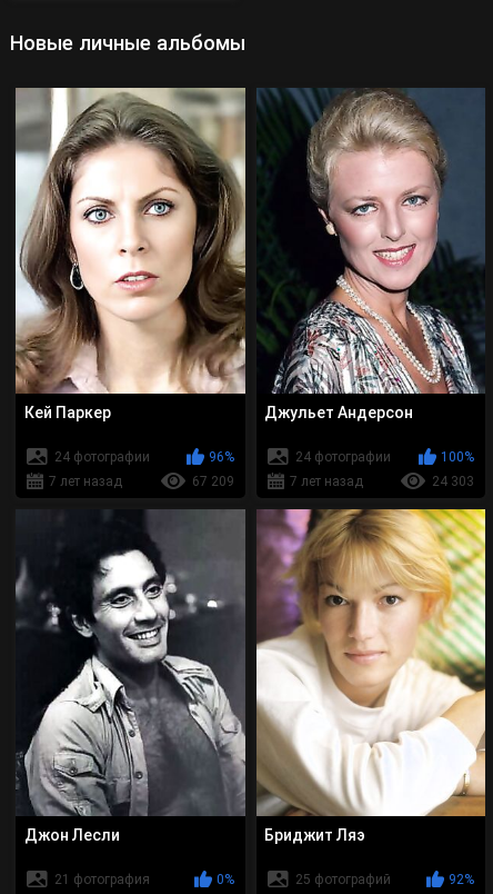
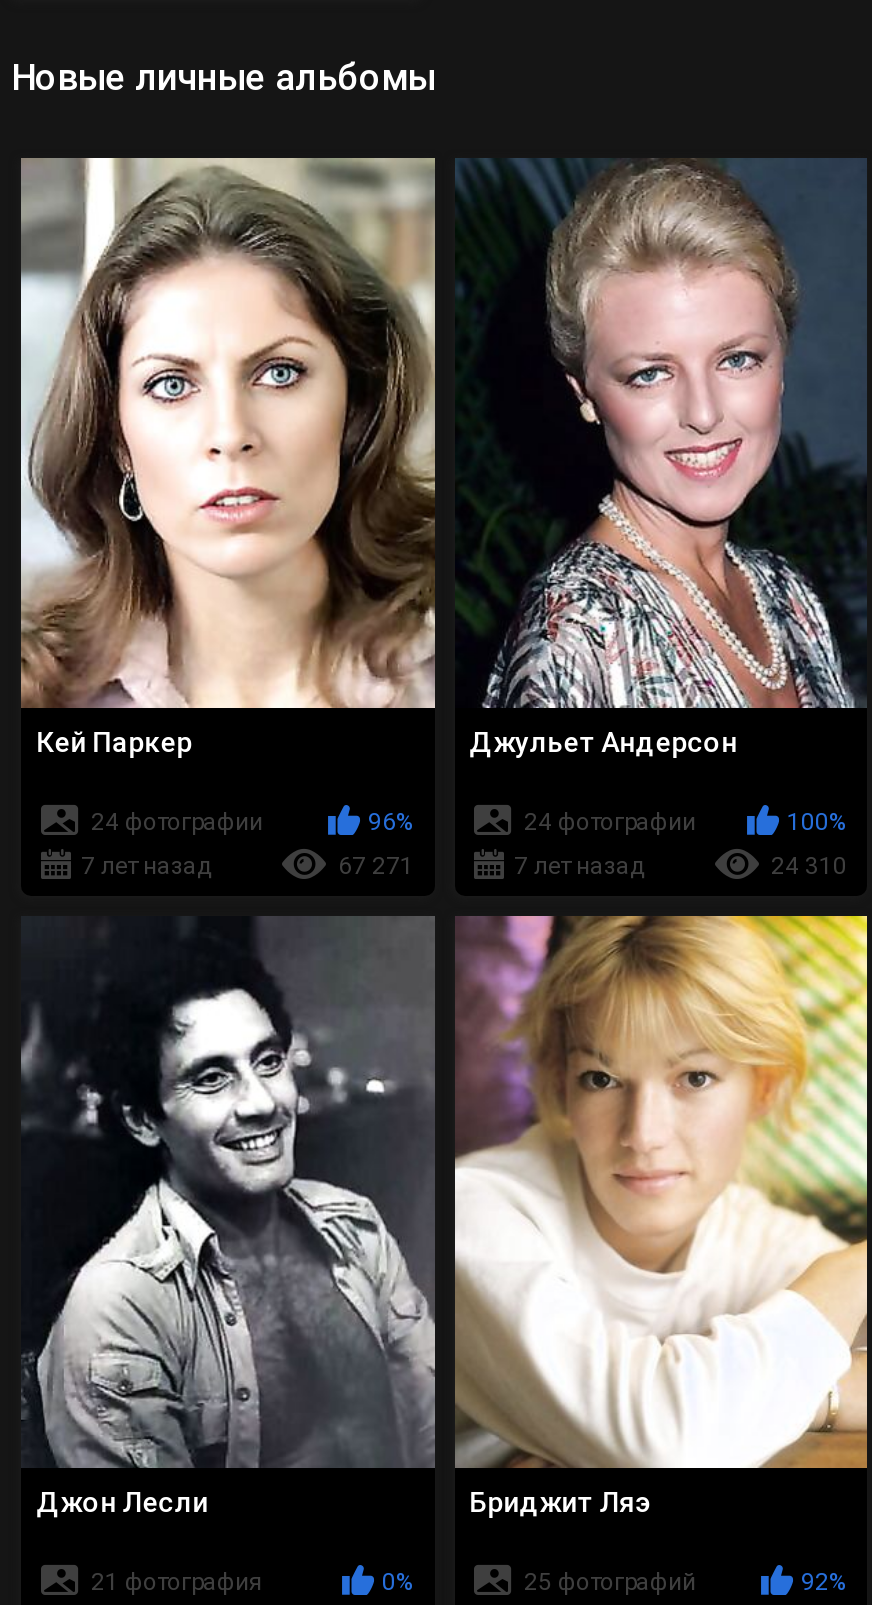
- 67 209
+ 67 271

- 24 303
+ 24 310
